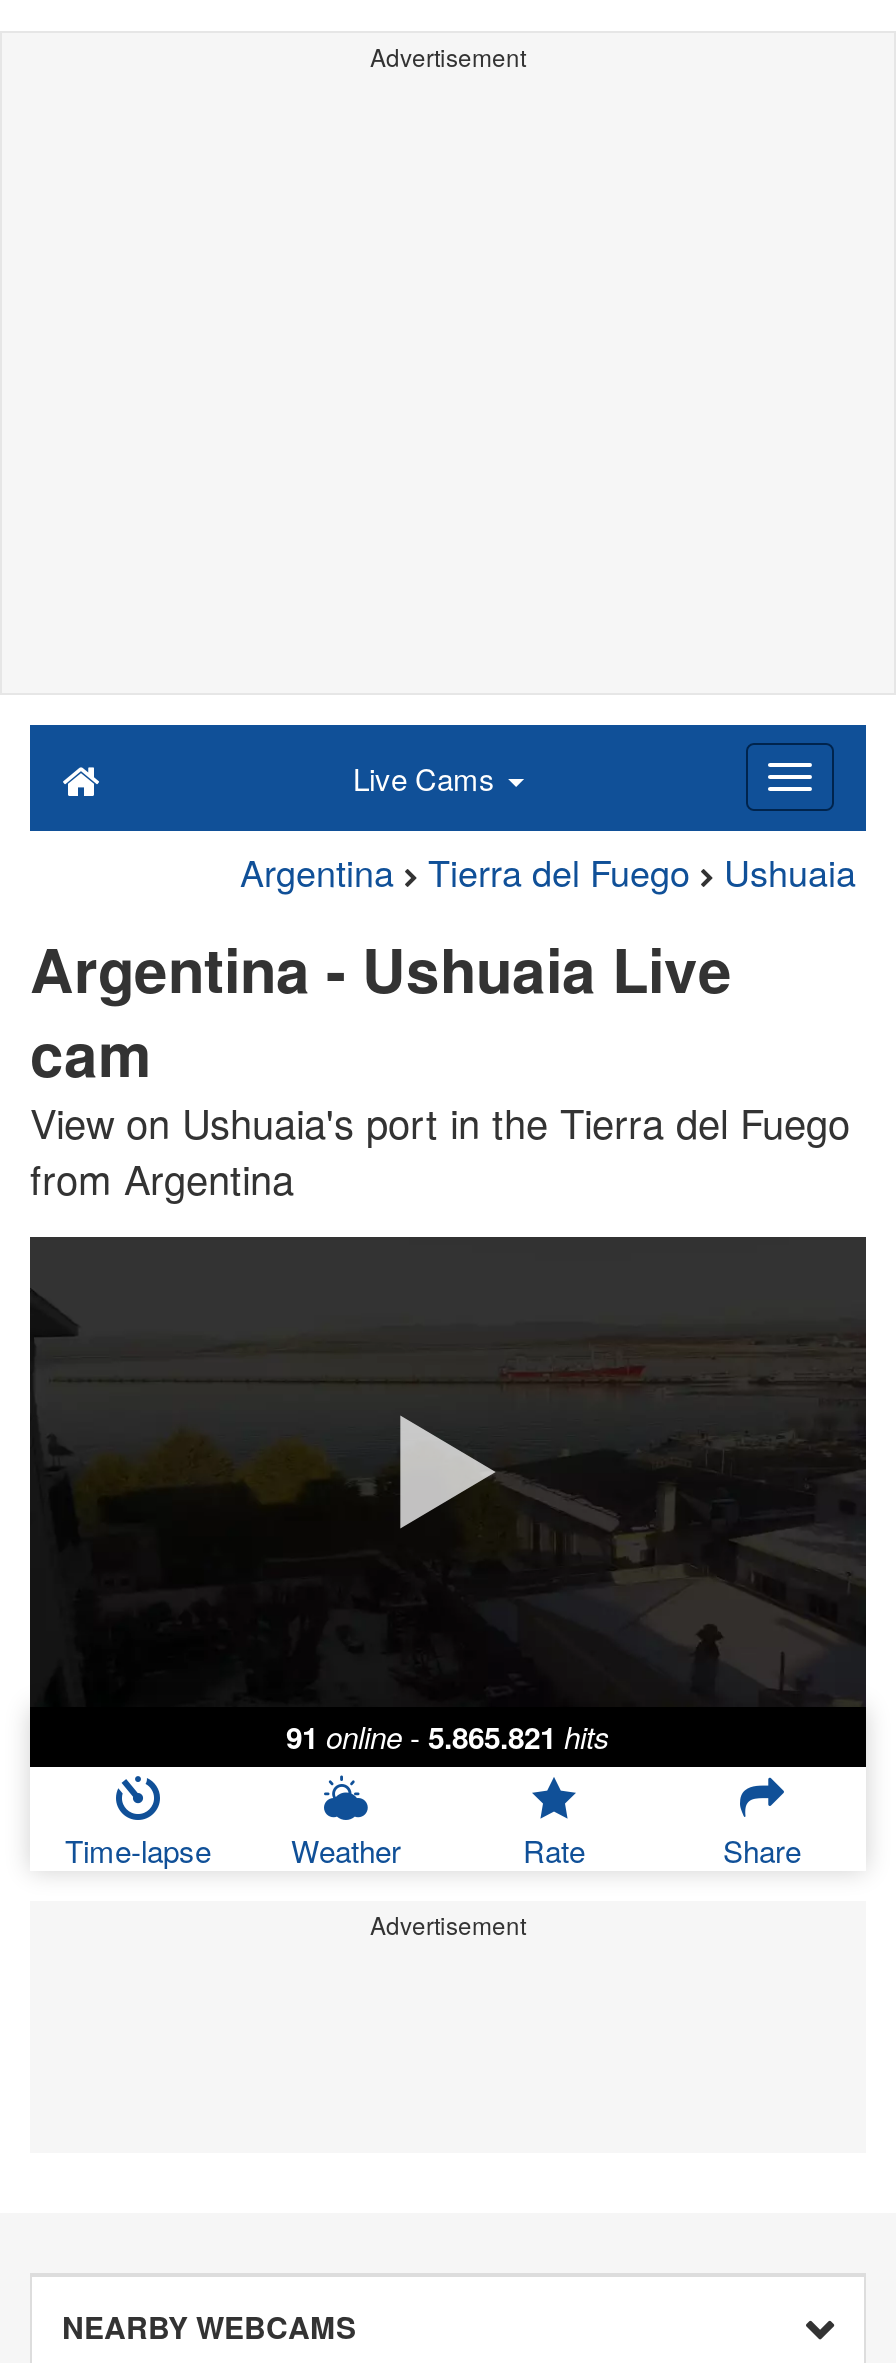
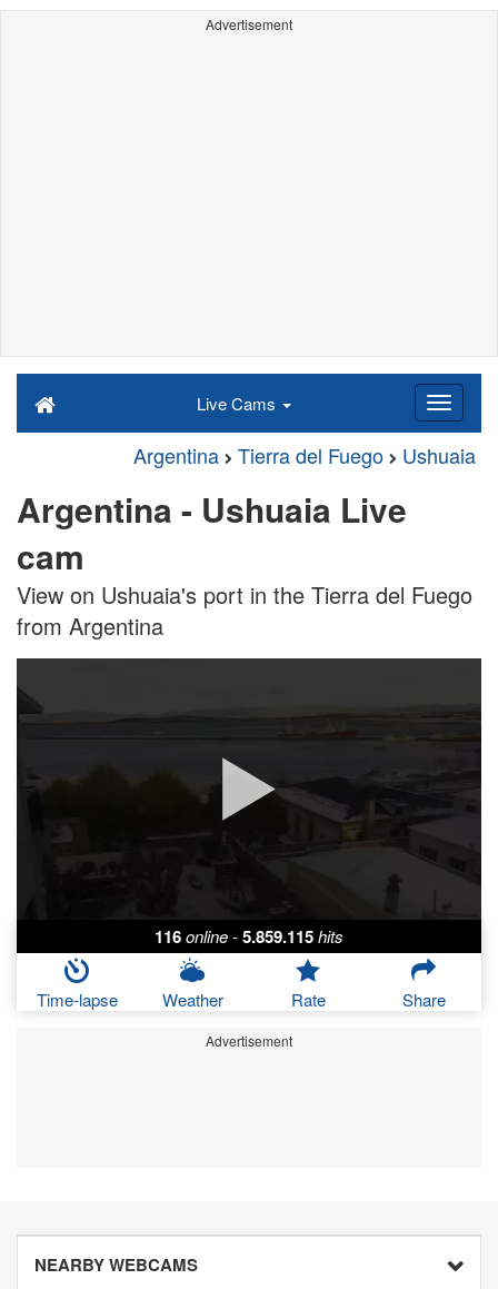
- 91 online - 5.865.821 hits
+ 116 online - 5.859.115 hits
